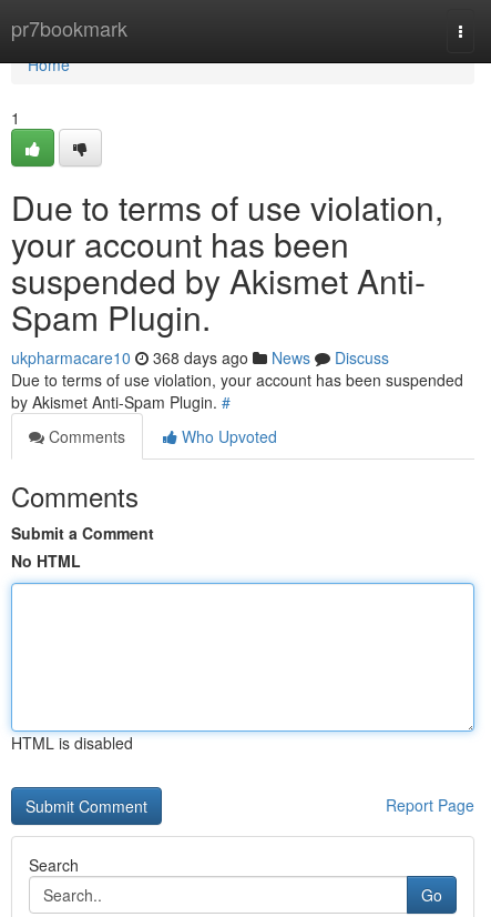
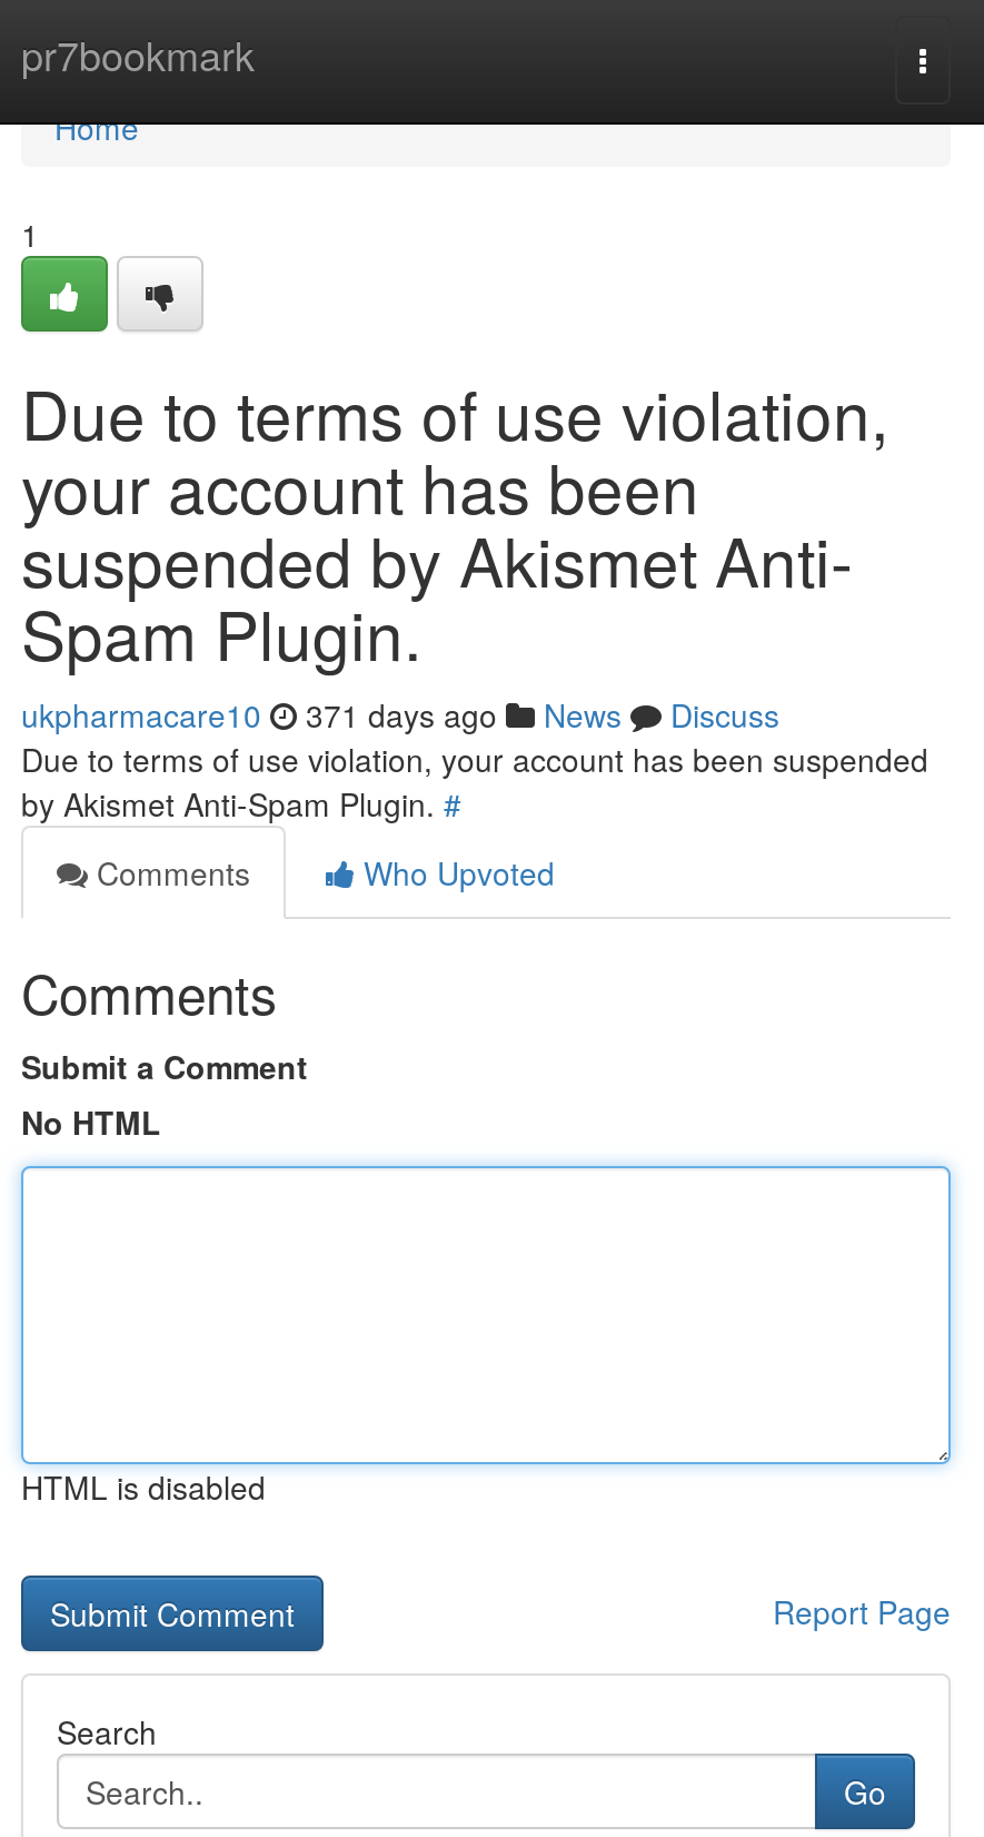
- ukpharmacare10 368 days ago News Discuss
+ ukpharmacare10 371 days ago News Discuss
